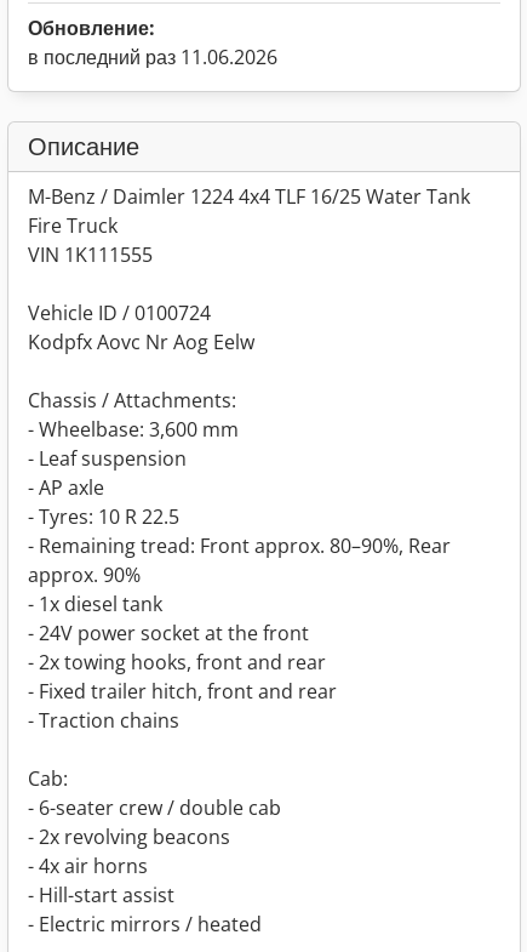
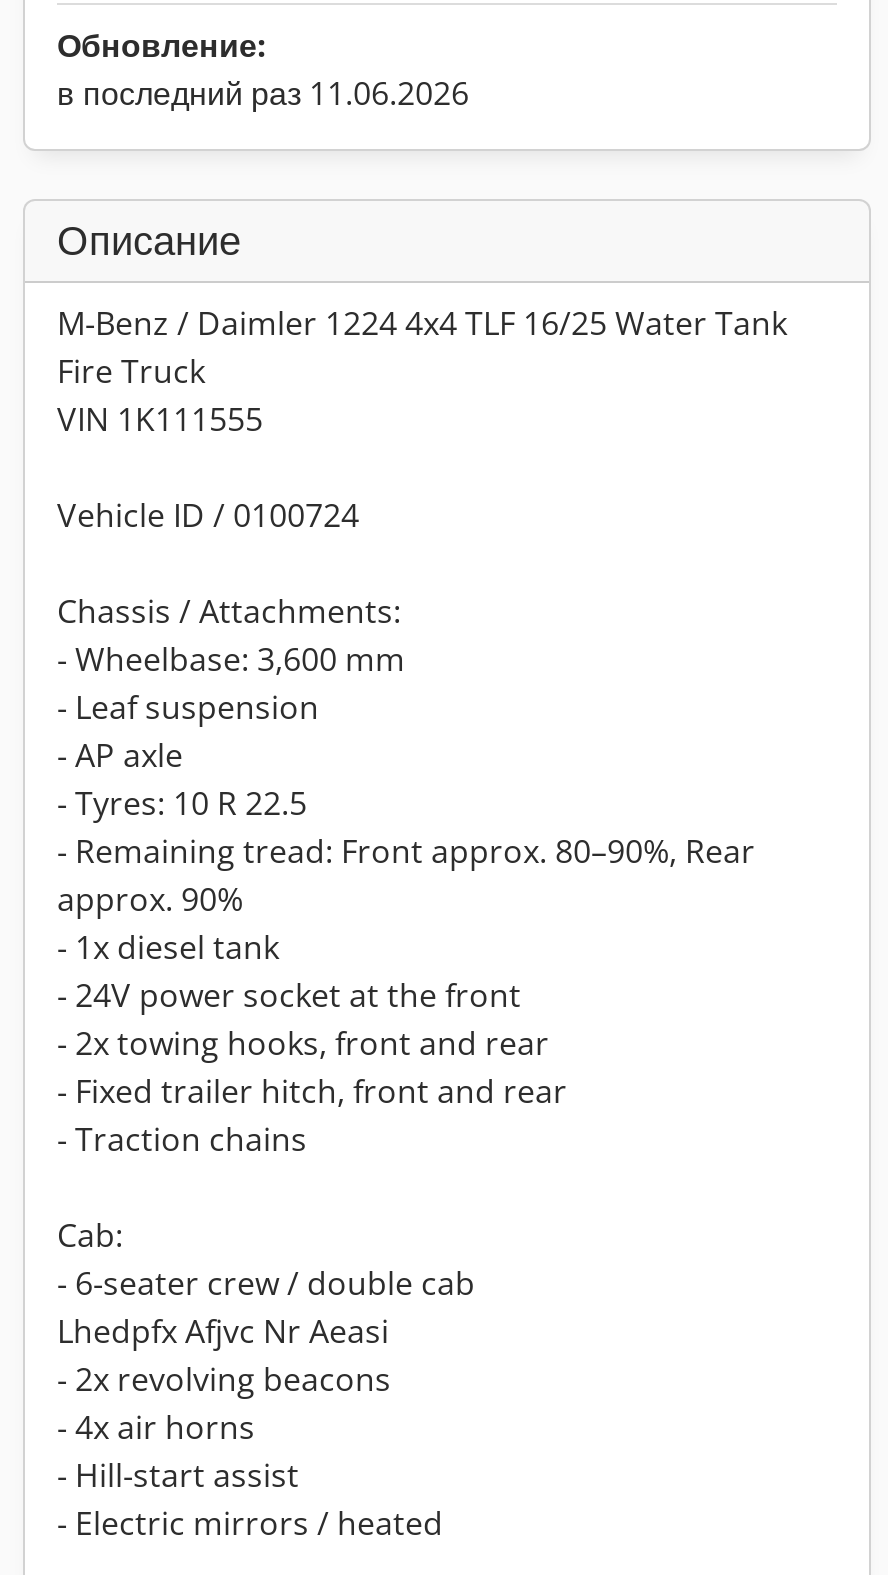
- Kodpfx Aovc Nr Aog Eelw

moved up: Chassis / Attachments: | - Wheelbase: 3,600 mm | - Leaf suspension | ... | Cab: | - 6-seater crew / double cab

+ Lhedpfx Afjvc Nr Aeasi
